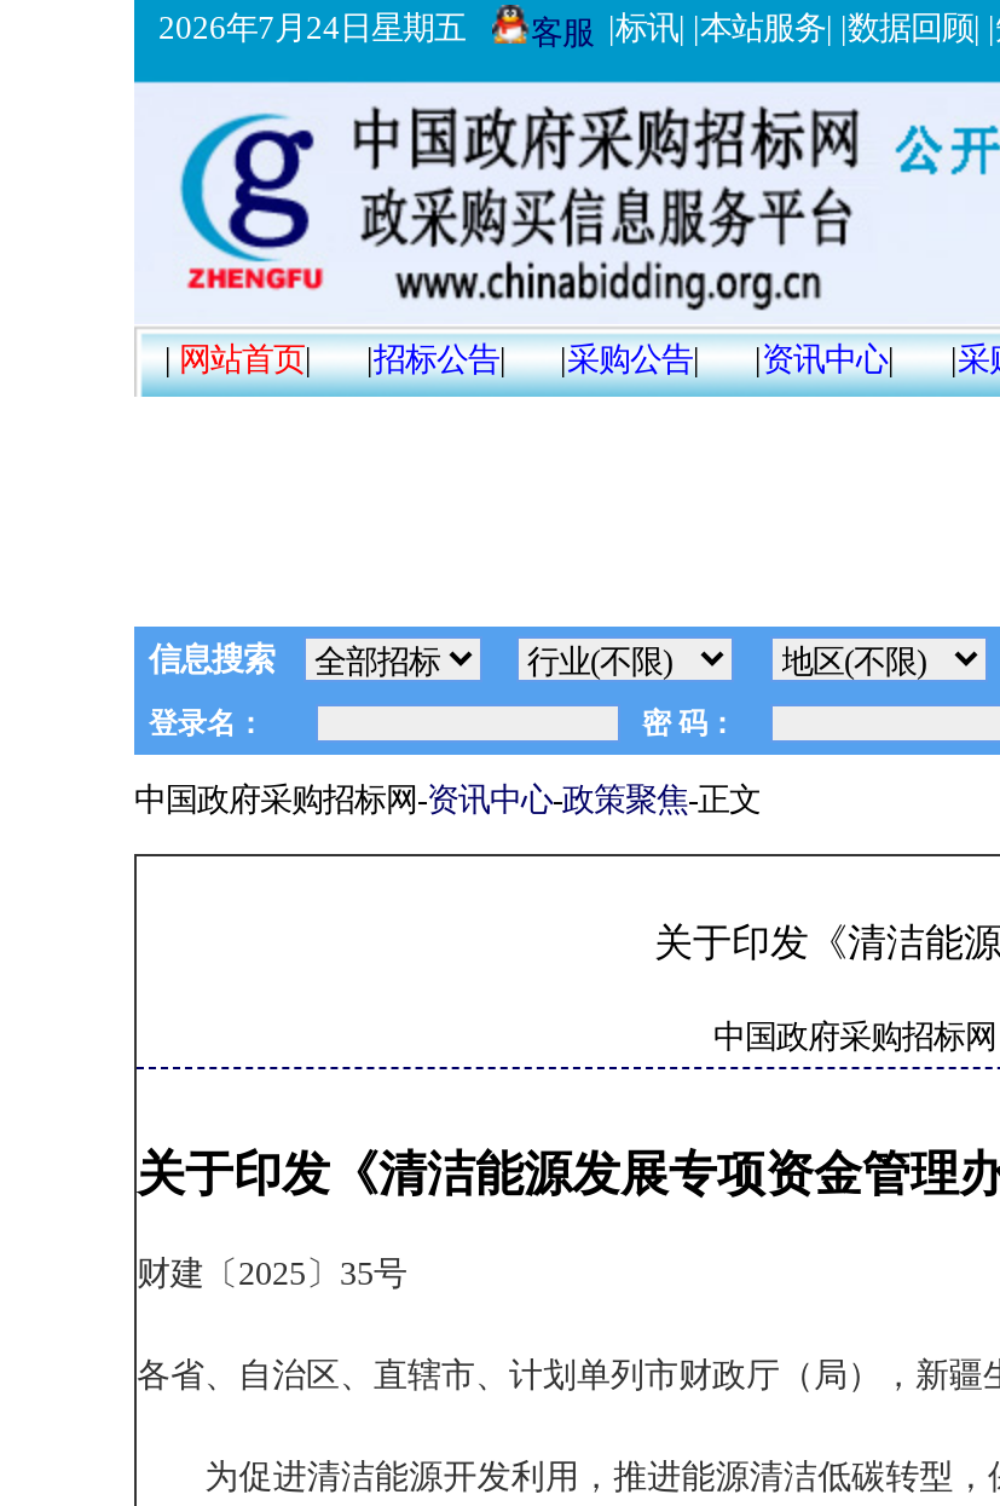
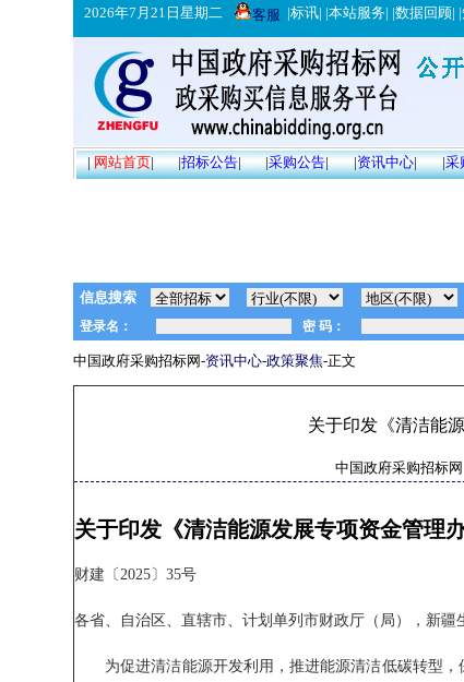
- 2026年7月24日星期五
+ 2026年7月21日星期二
